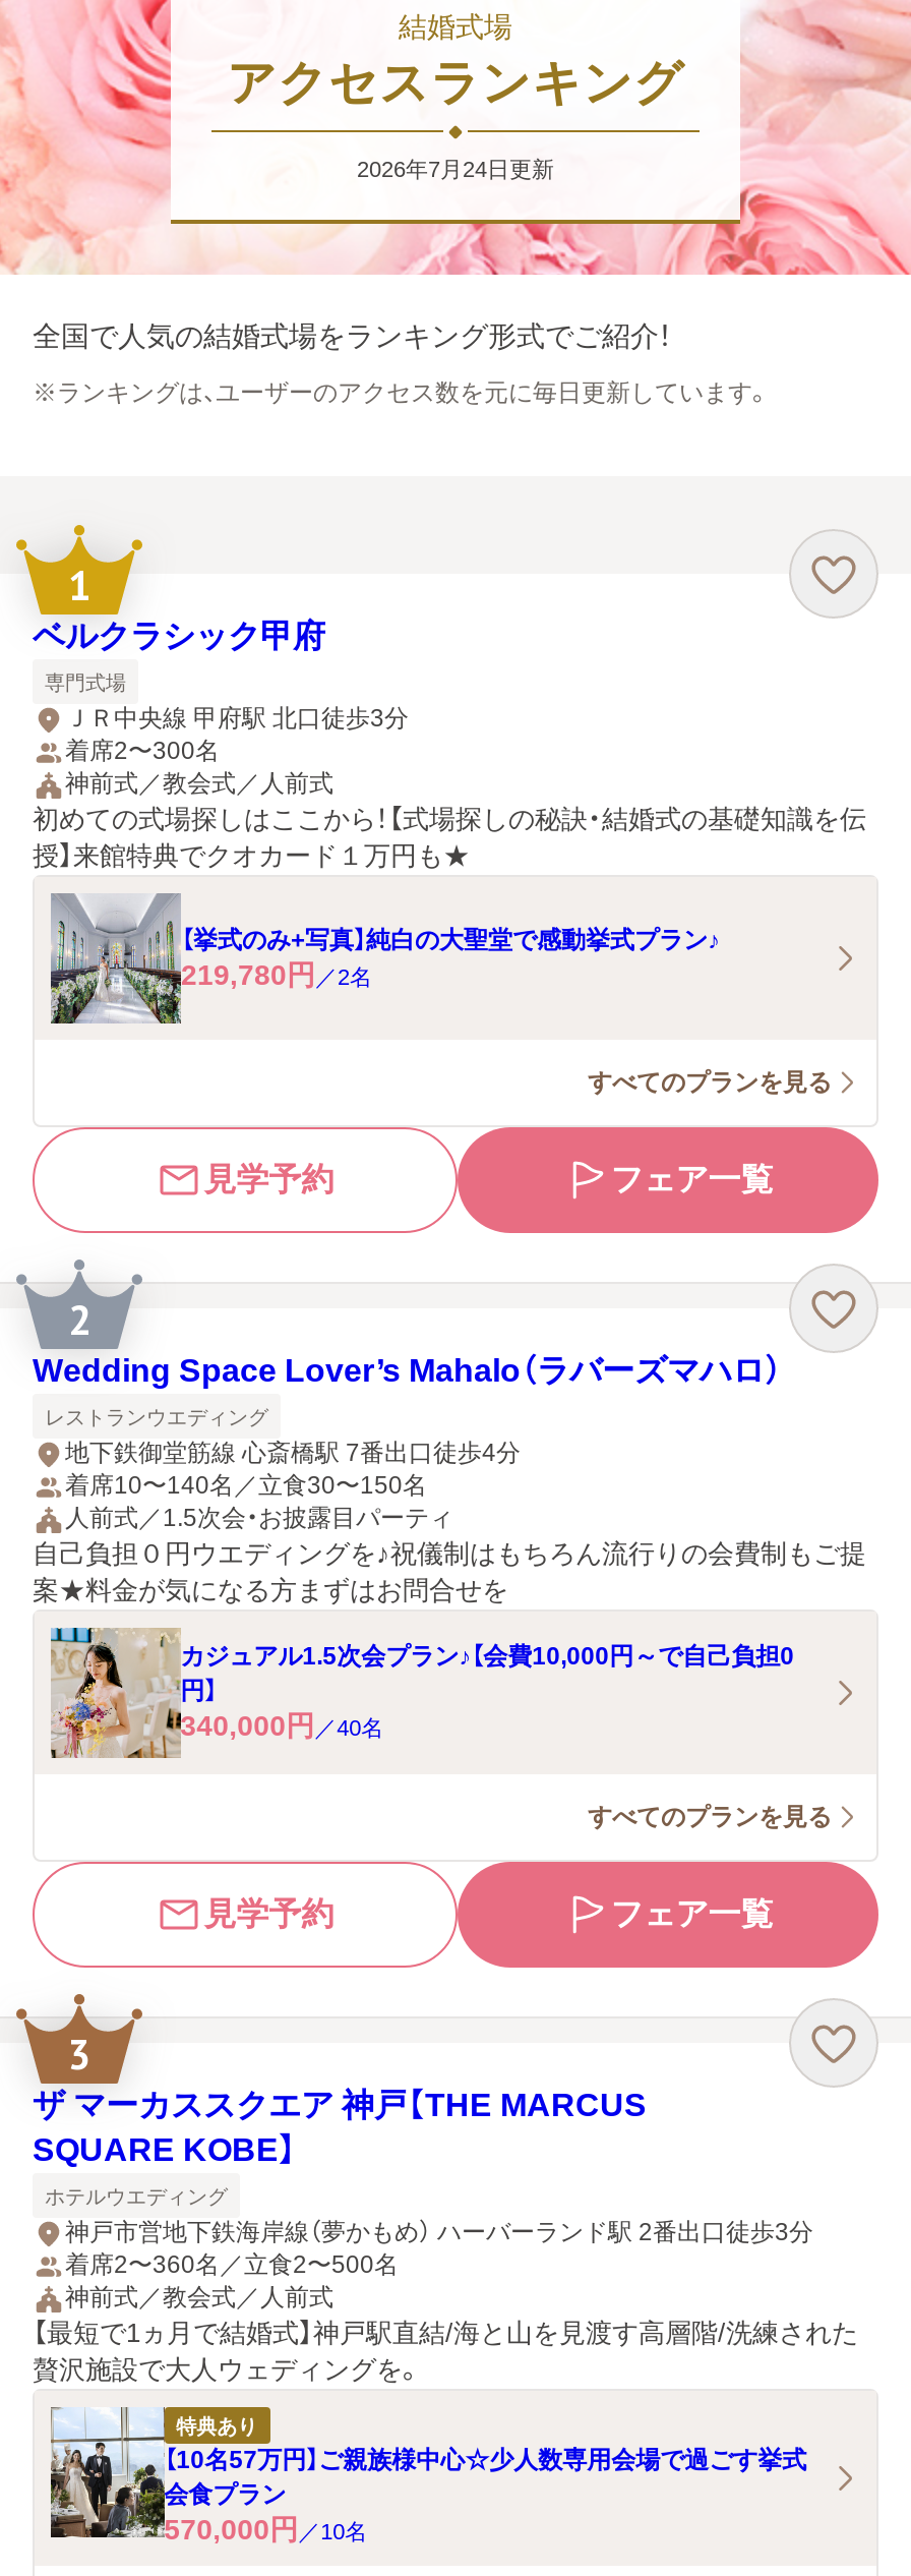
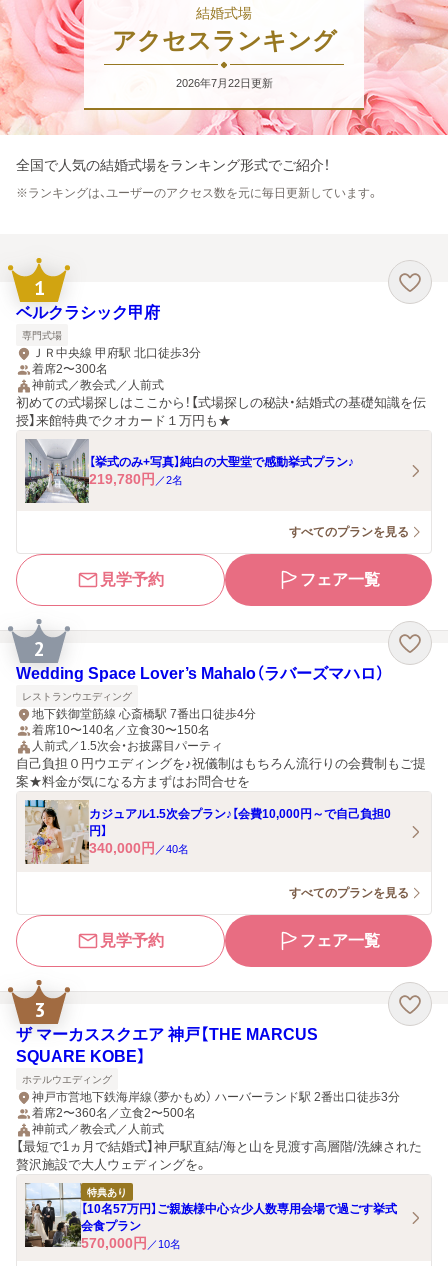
- 2026年7月24日更新
+ 2026年7月22日更新
